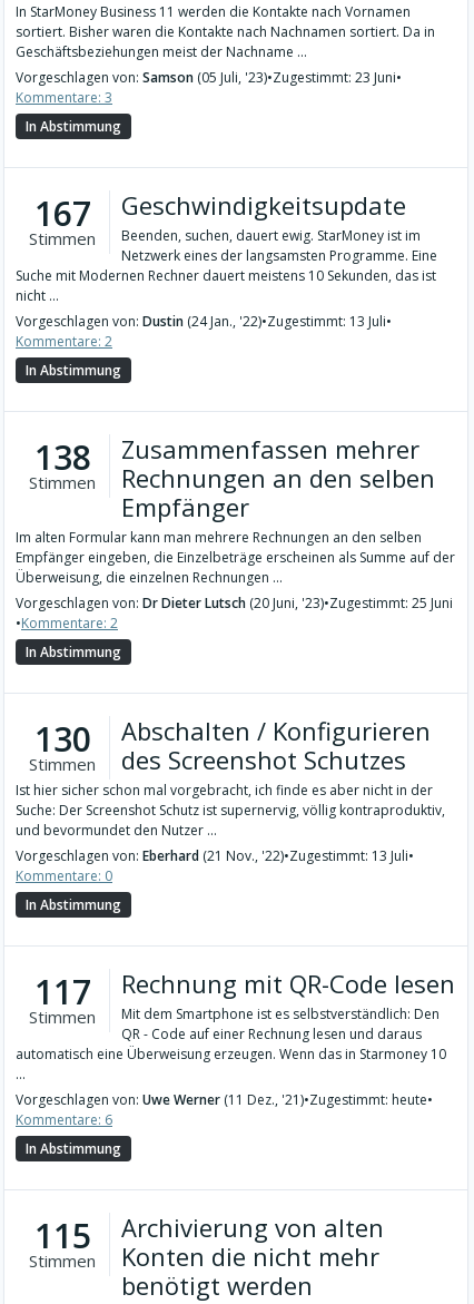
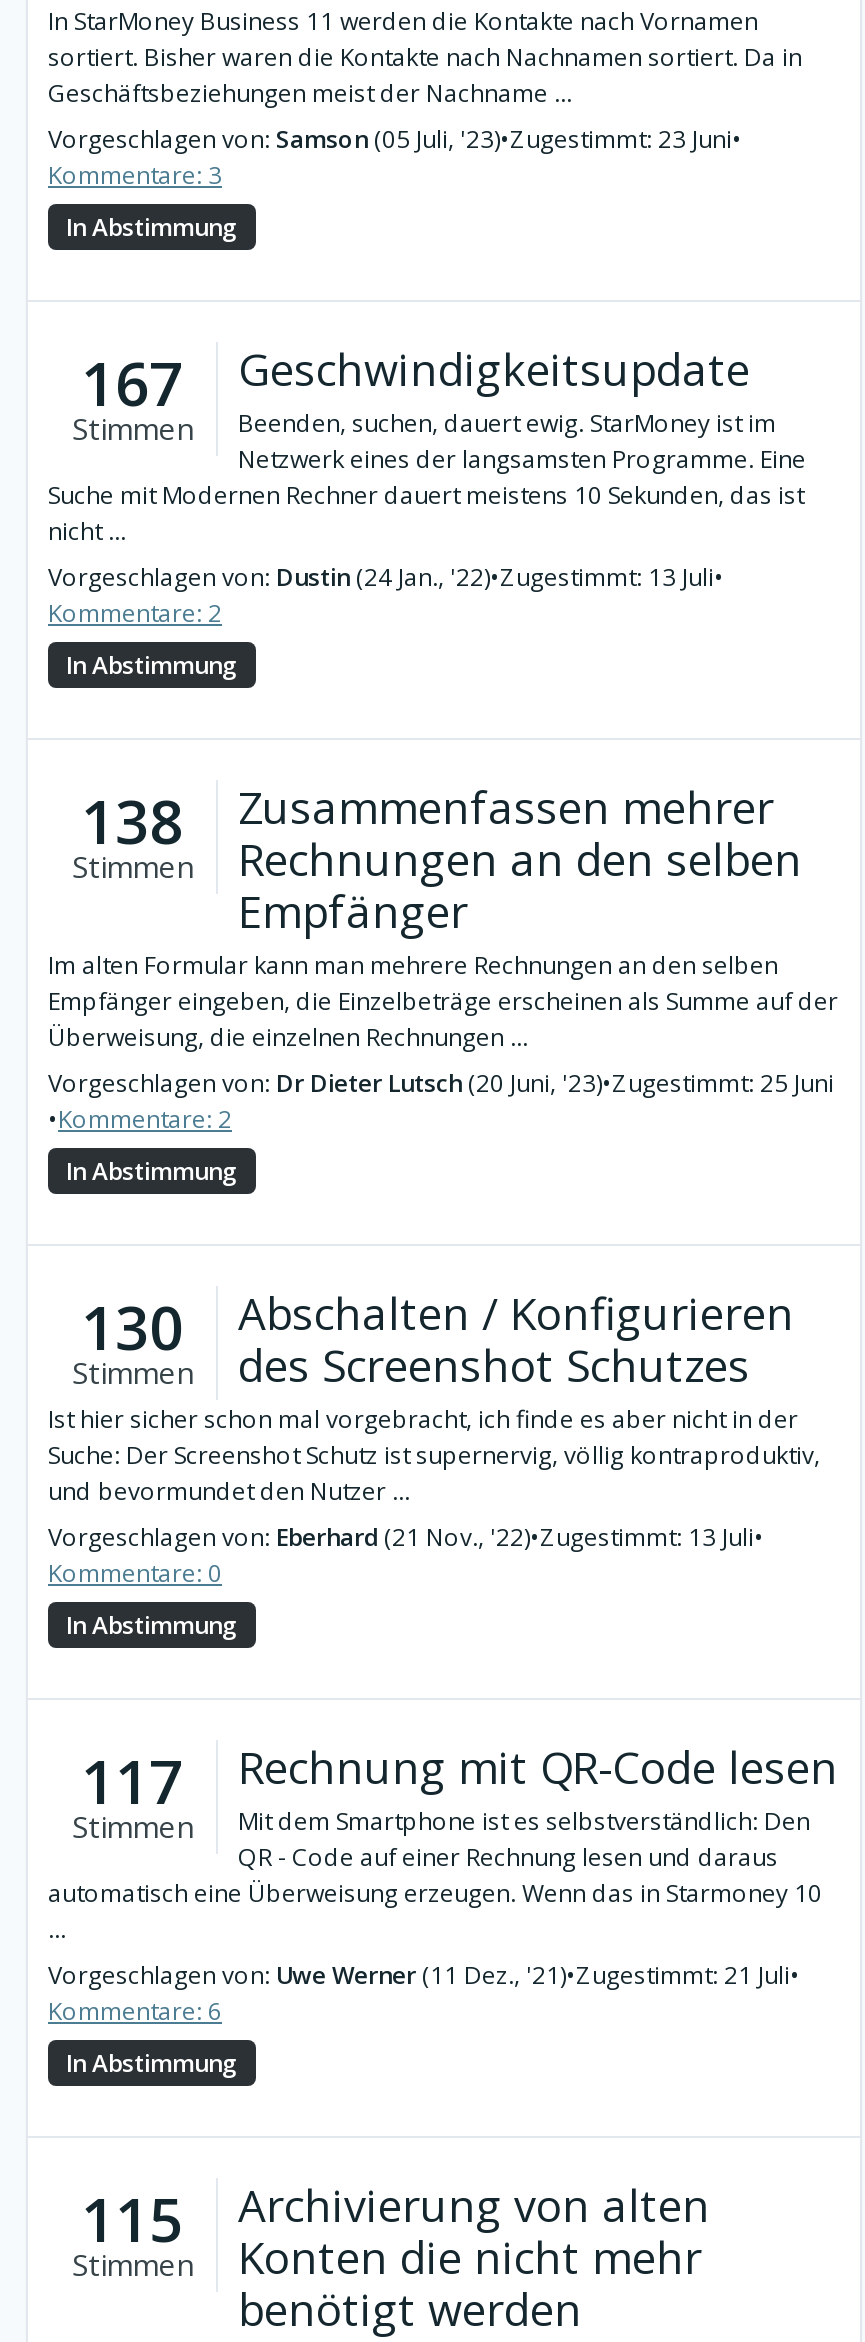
- Vorgeschlagen von: Uwe Werner (11 Dez., '21) •Zugestimmt: heute•
+ Vorgeschlagen von: Uwe Werner (11 Dez., '21) •Zugestimmt: 21 Juli•
